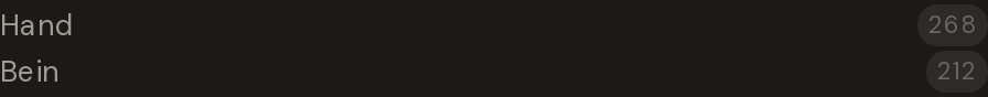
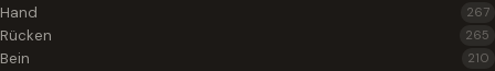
- 268
+ 267
+ Rücken
+ 265

- 212
+ 210
